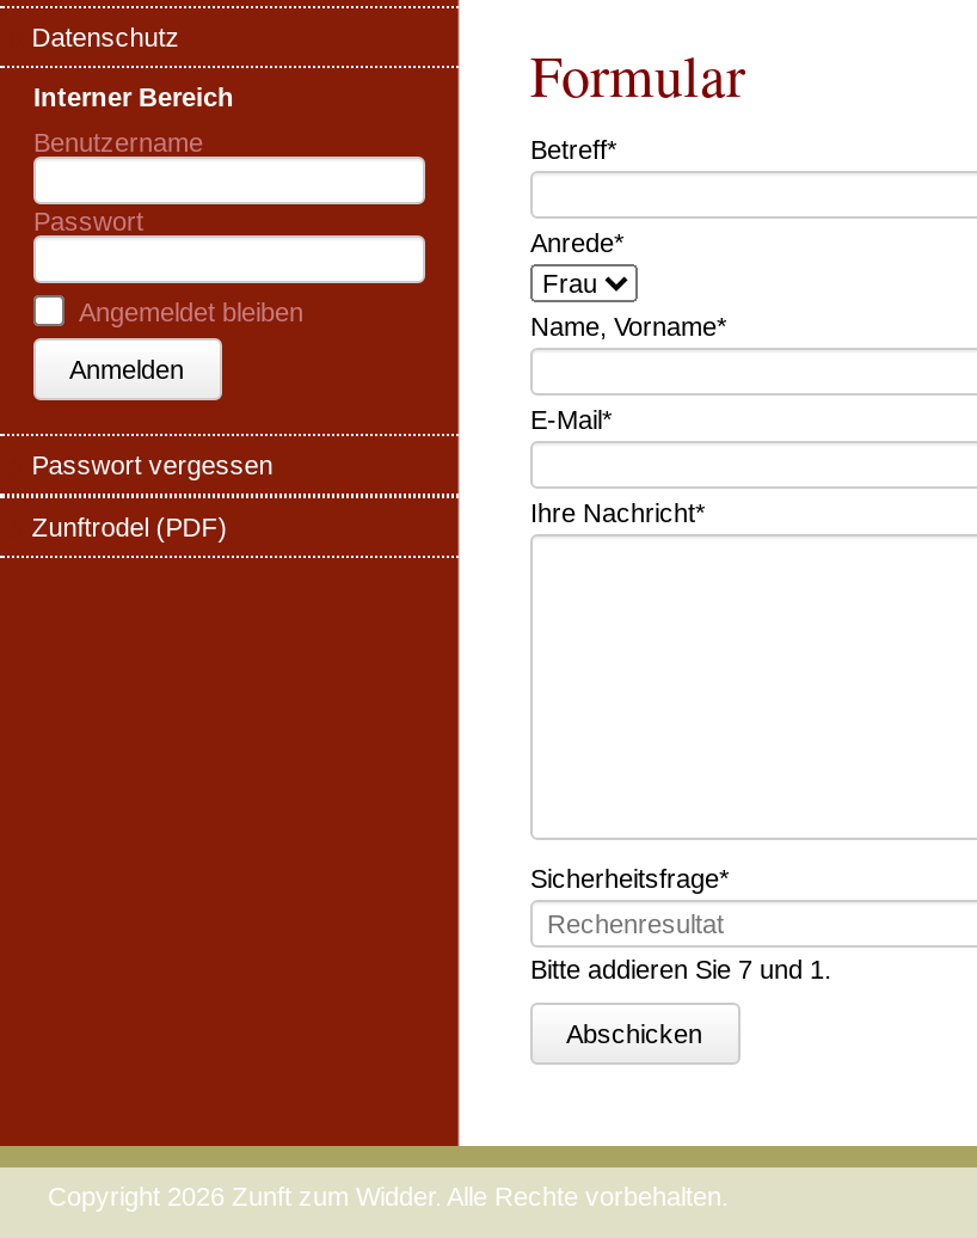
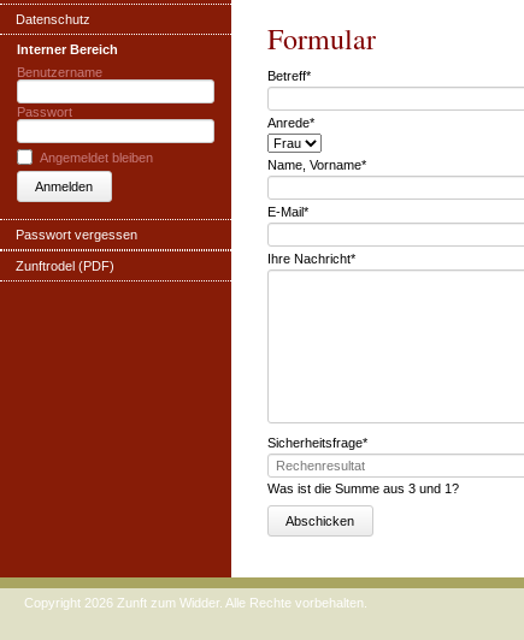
- Bitte addieren Sie 7 und 1.
+ Was ist die Summe aus 3 und 1?
